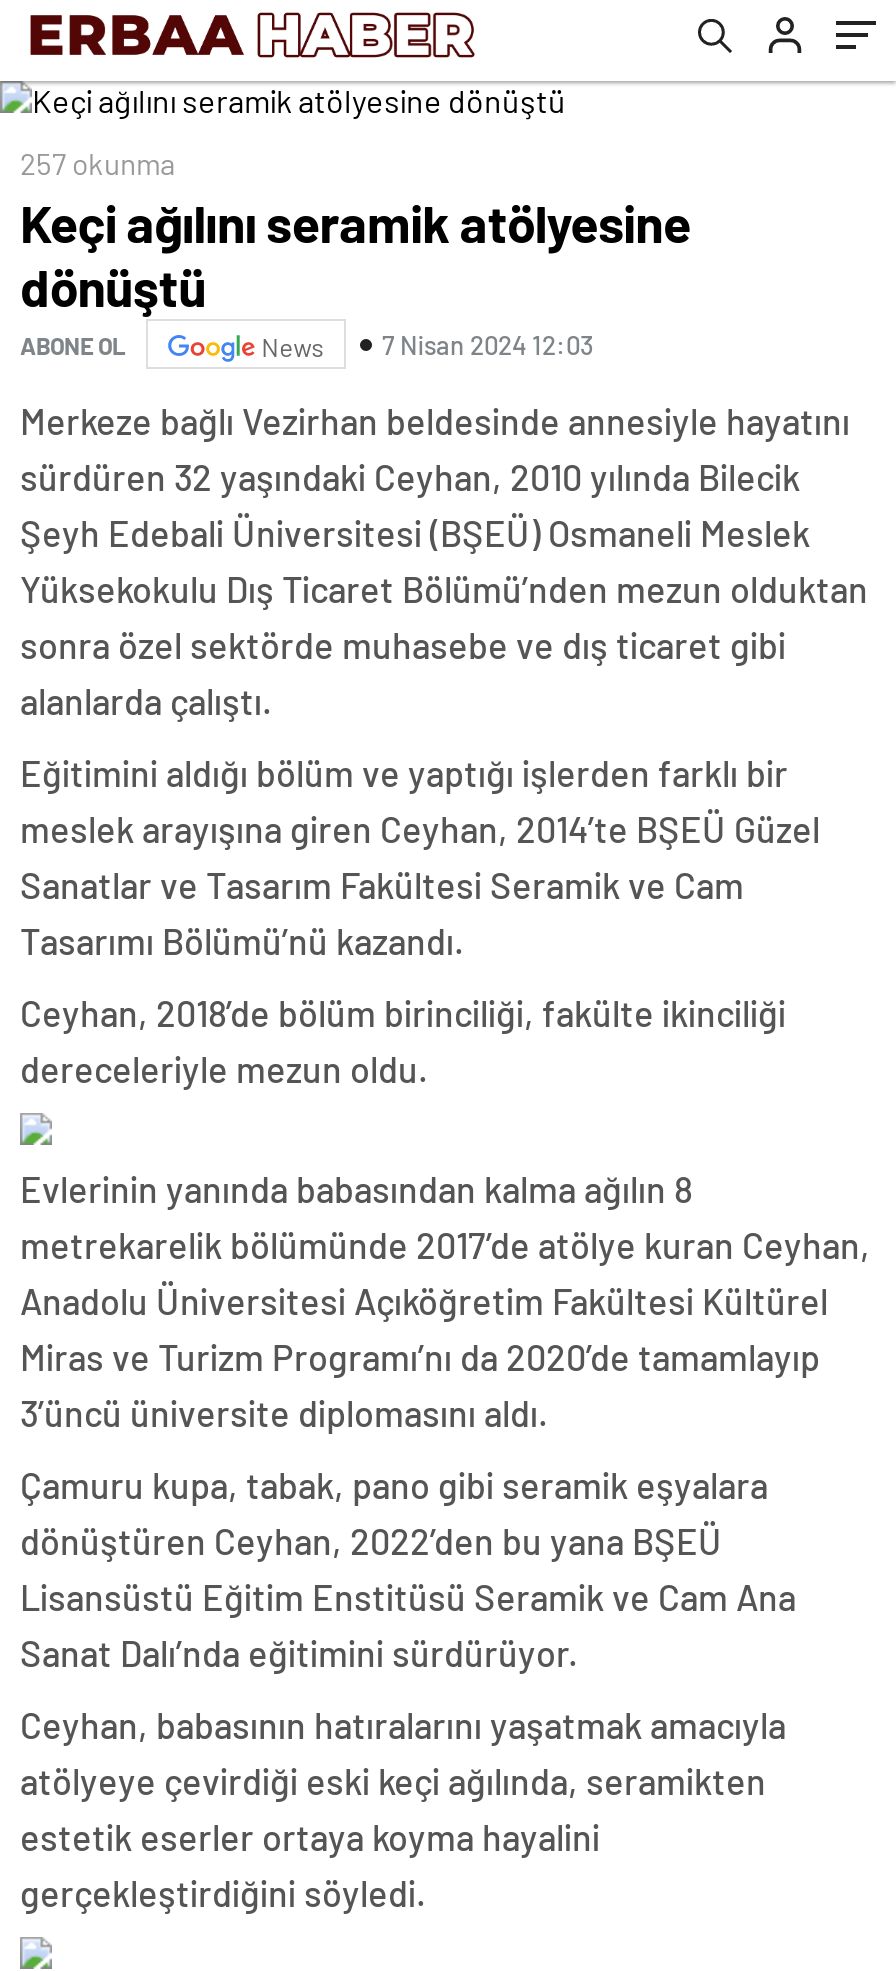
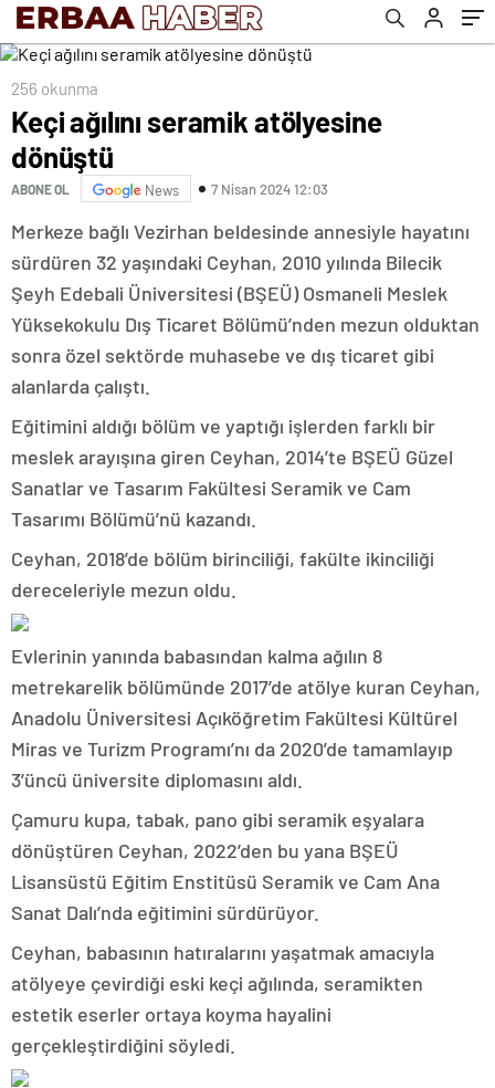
- 257 okunma
+ 256 okunma
